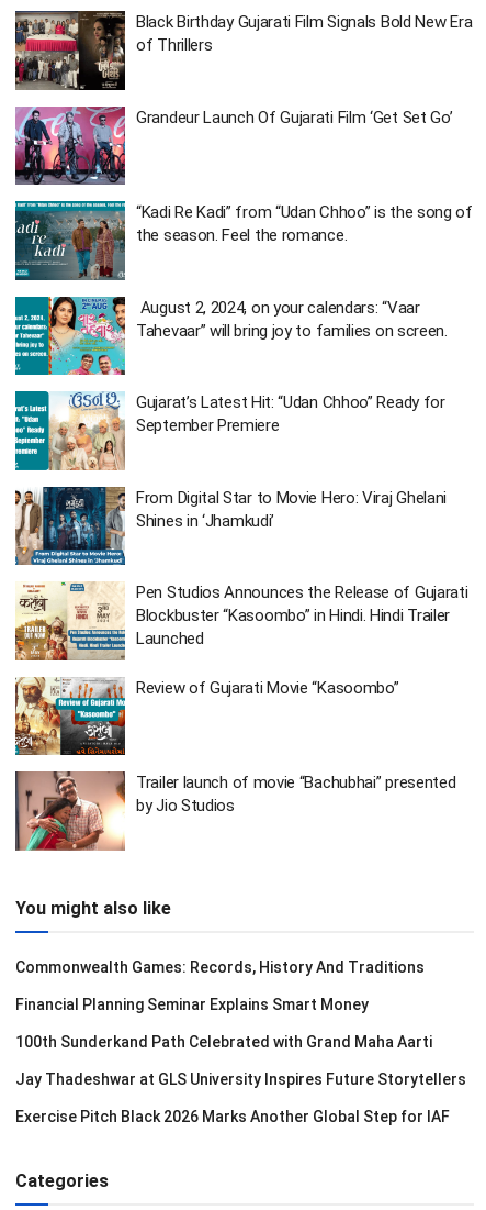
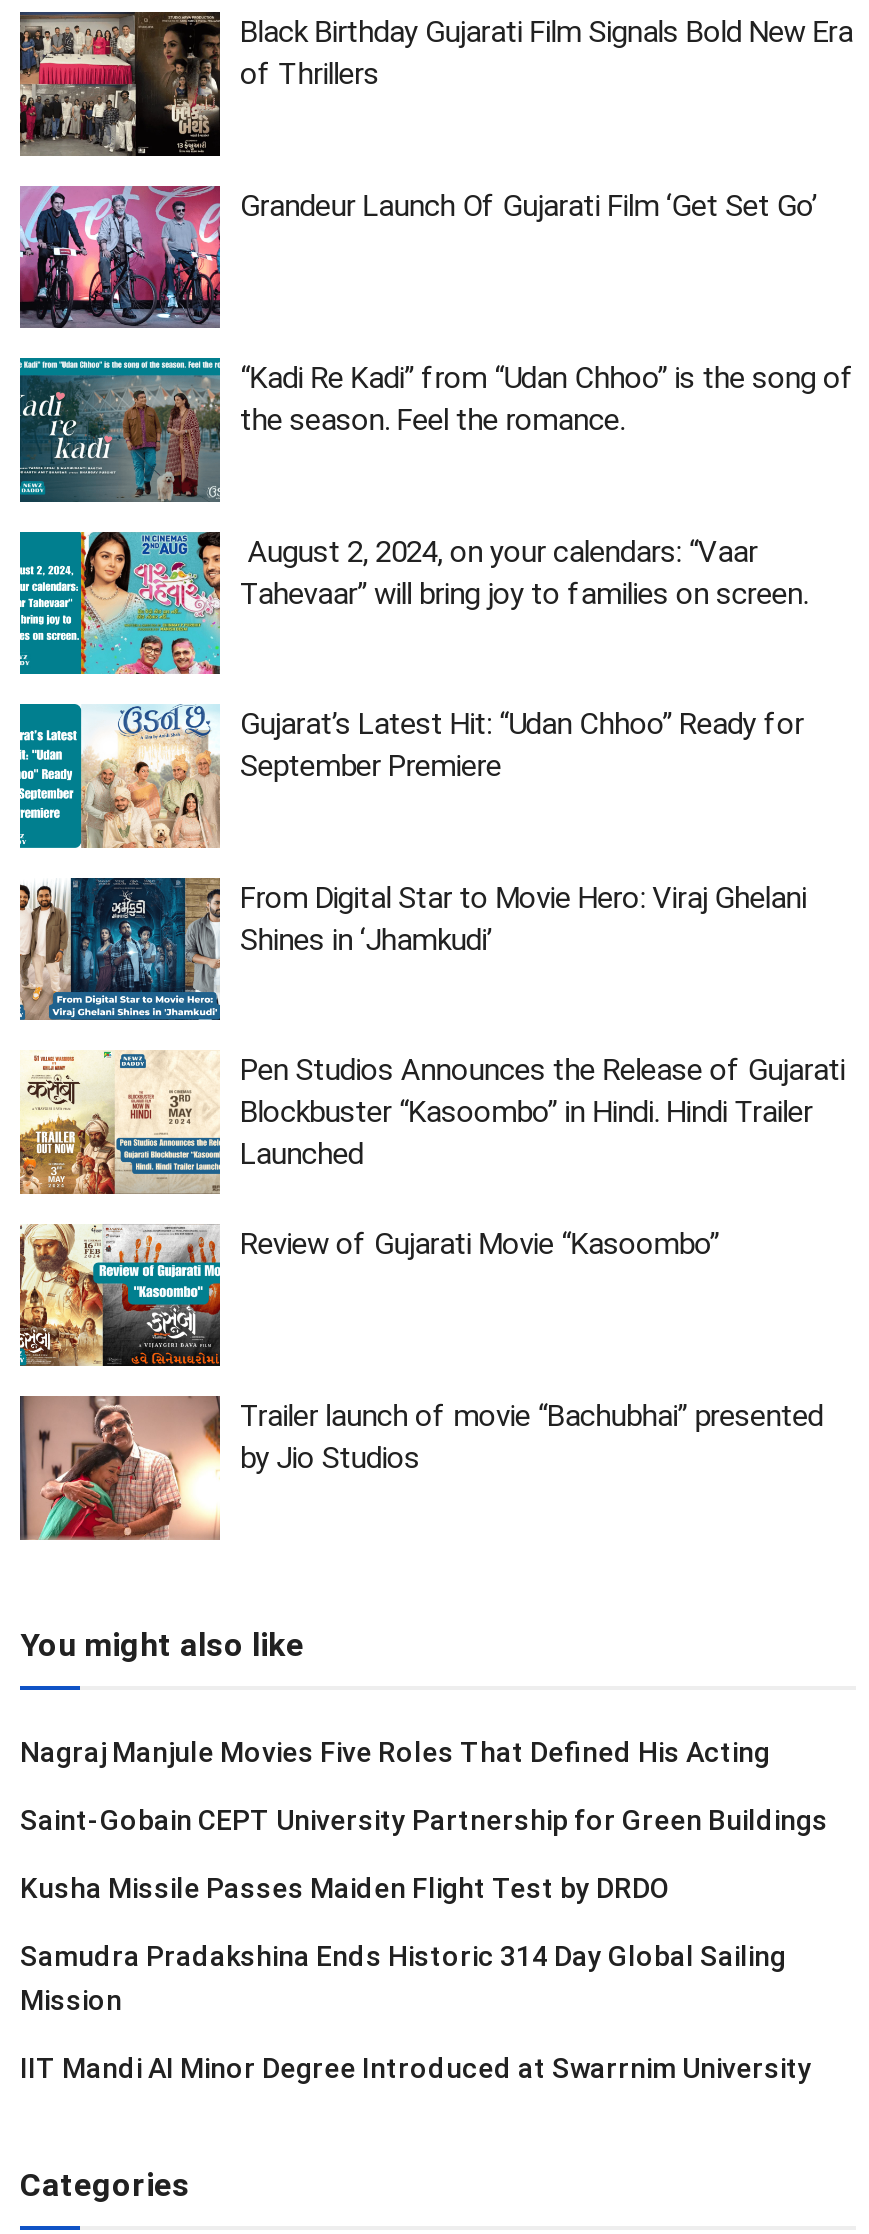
- Commonwealth Games: Records, History And Traditions
+ Nagraj Manjule Movies Five Roles That Defined His Acting

- Financial Planning Seminar Explains Smart Money
+ Saint-Gobain CEPT University Partnership for Green Buildings

- 100th Sunderkand Path Celebrated with Grand Maha Aarti
+ Kusha Missile Passes Maiden Flight Test by DRDO

- Jay Thadeshwar at GLS University Inspires Future Storytellers
+ Samudra Pradakshina Ends Historic 314 Day Global Sailing
+ Mission

- Exercise Pitch Black 2026 Marks Another Global Step for IAF
+ IIT Mandi AI Minor Degree Introduced at Swarrnim University
